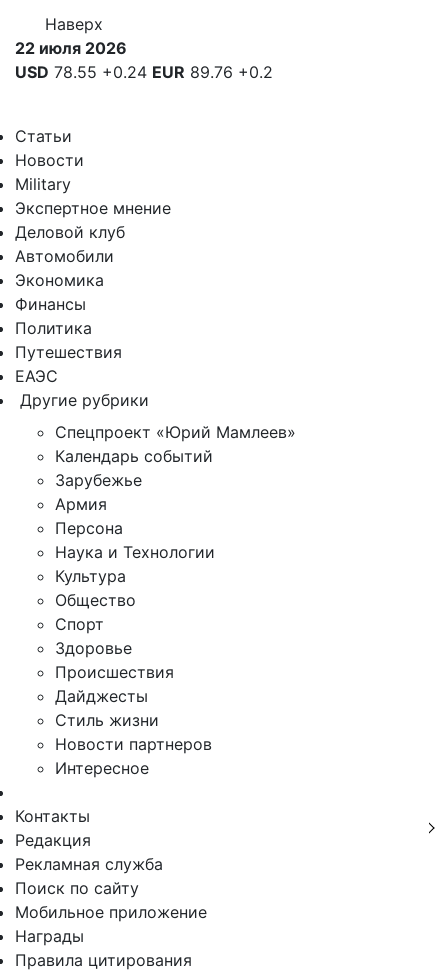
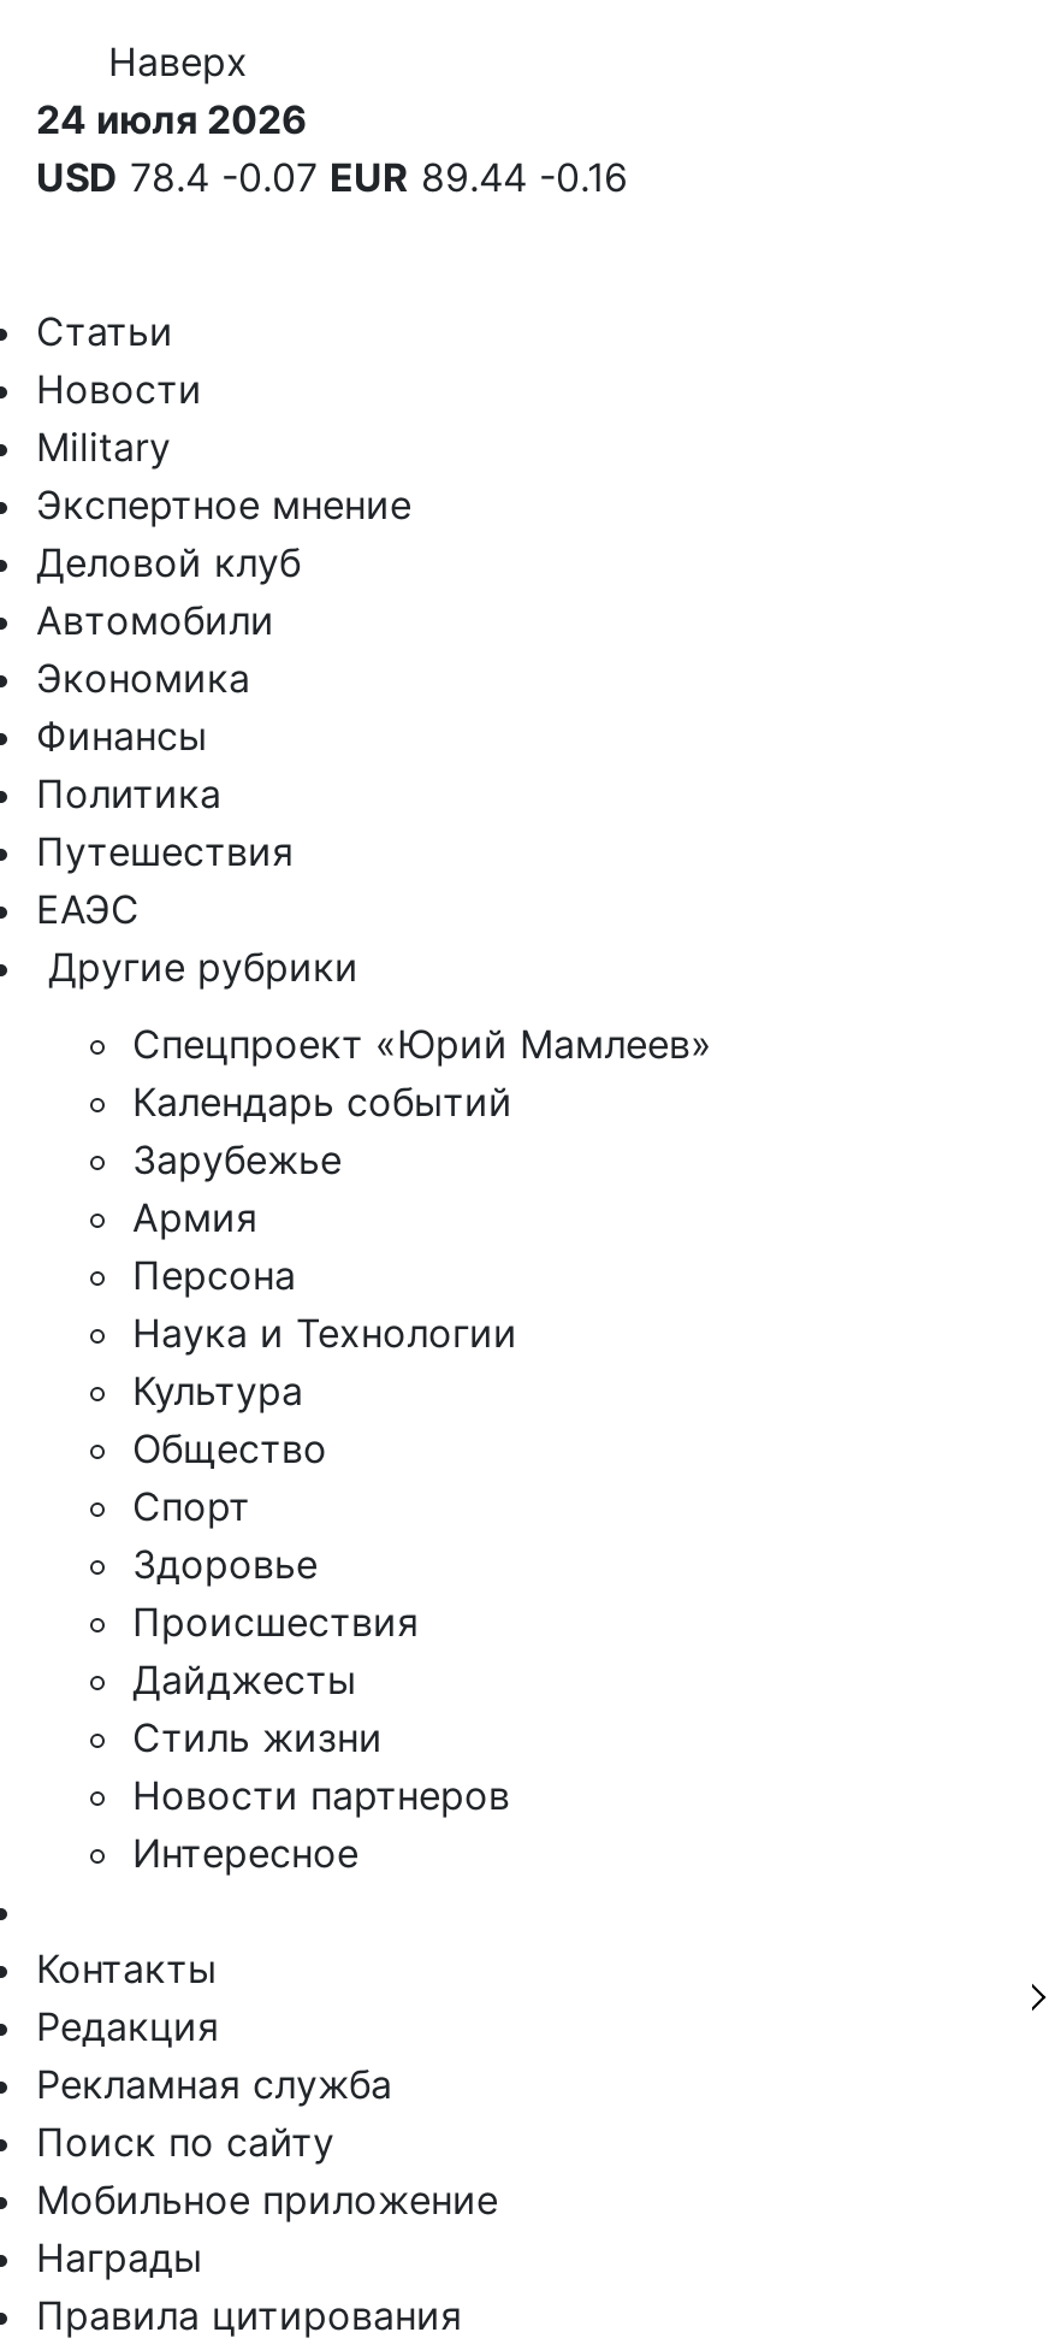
- 22 июля 2026
+ 24 июля 2026

- USD 78.55 +0.24 EUR 89.76 +0.2
+ USD 78.4 -0.07 EUR 89.44 -0.16
